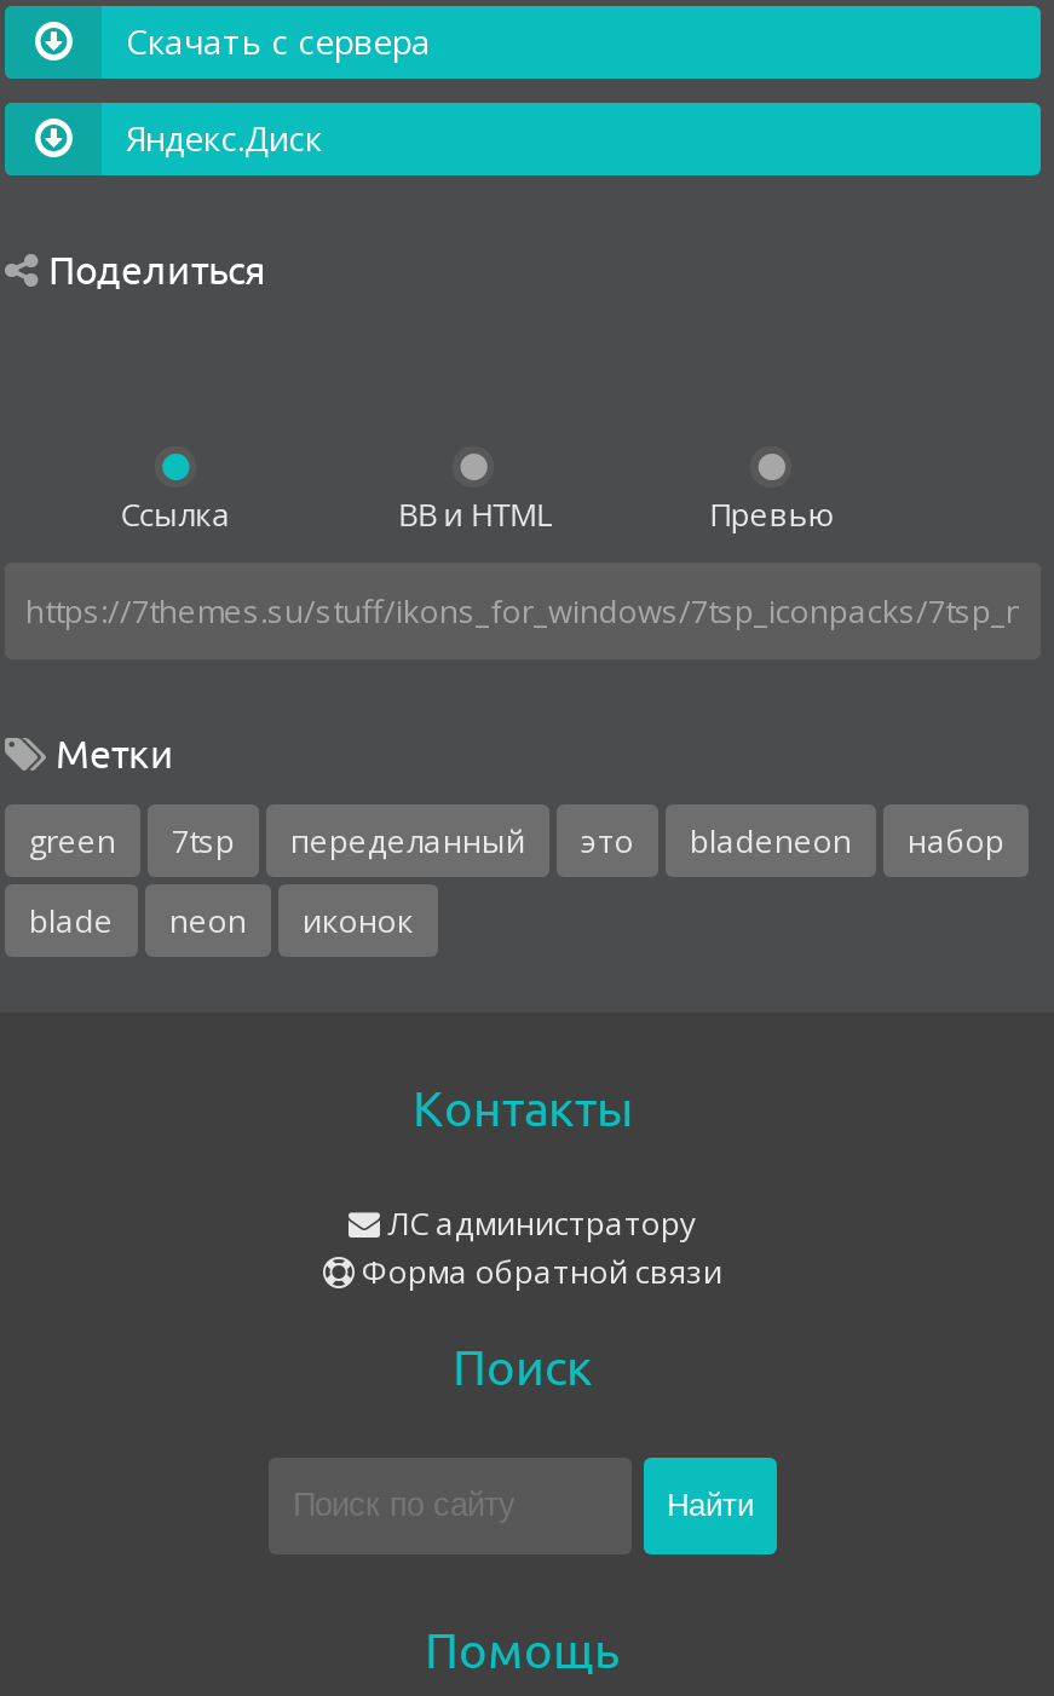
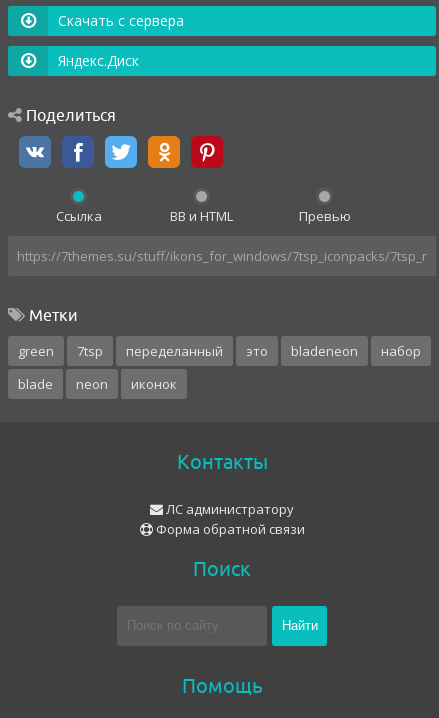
+ [image]

+ [image]

+ [image]

+ [image]

+ [image]
